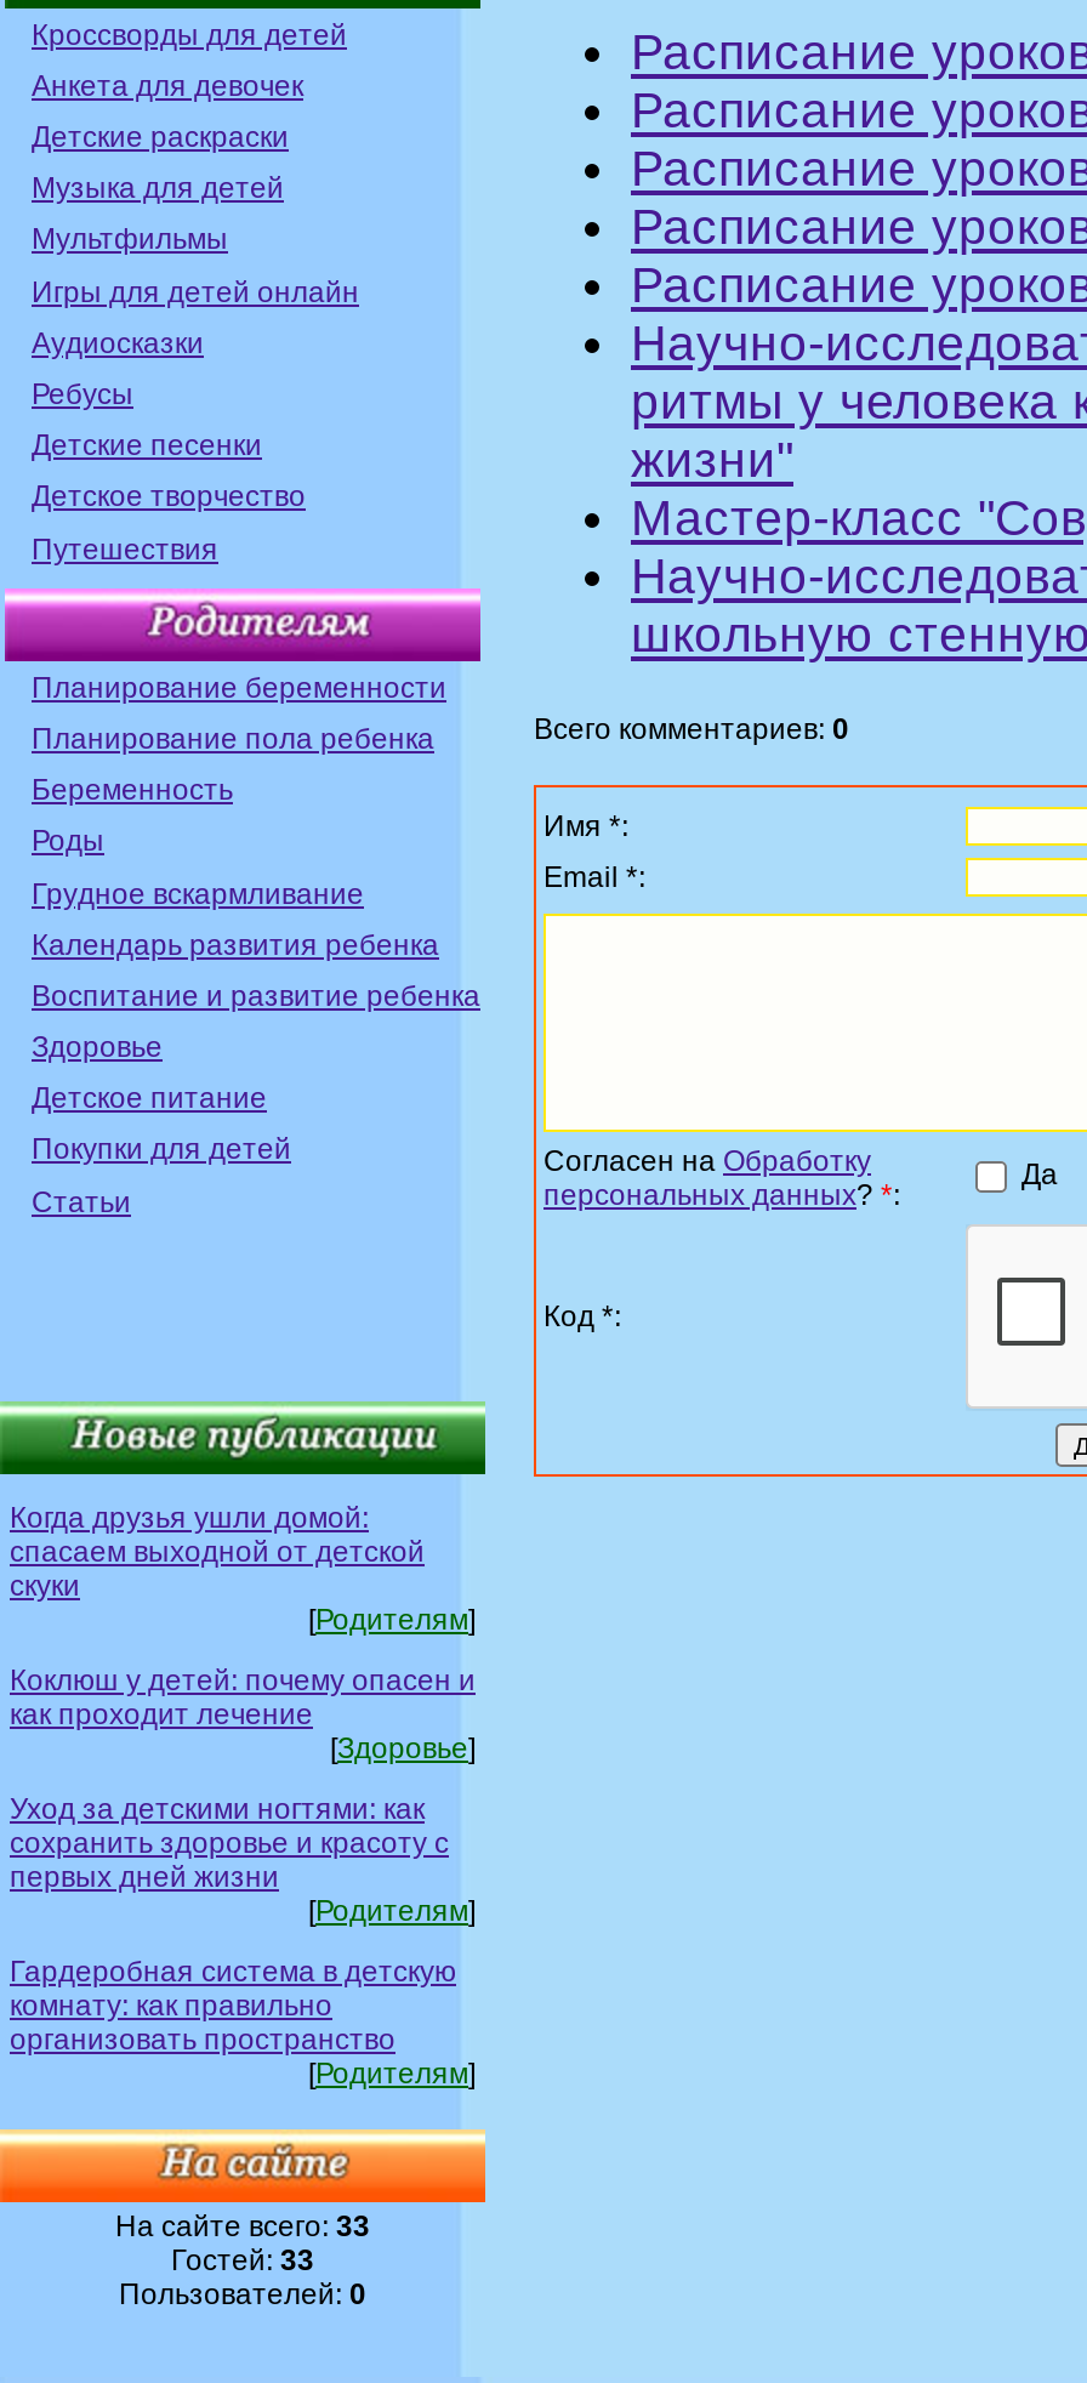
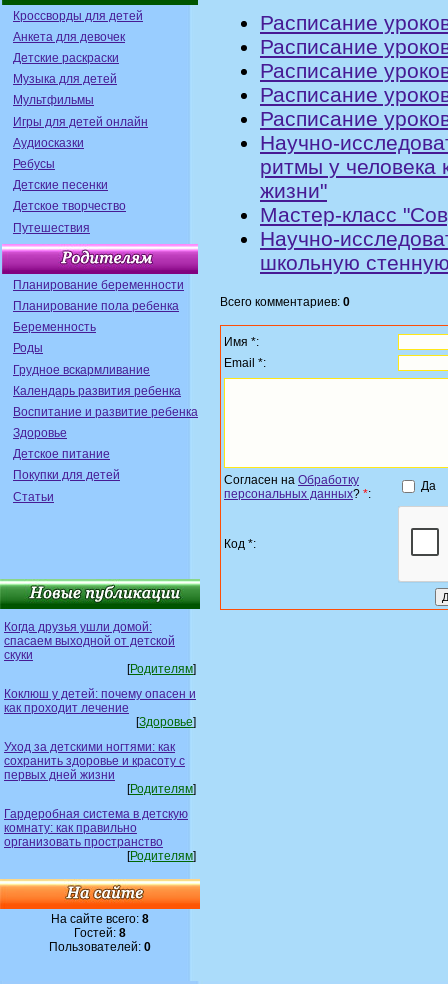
- На сайте всего: 33
+ На сайте всего: 8

- Гостей: 33
+ Гостей: 8
